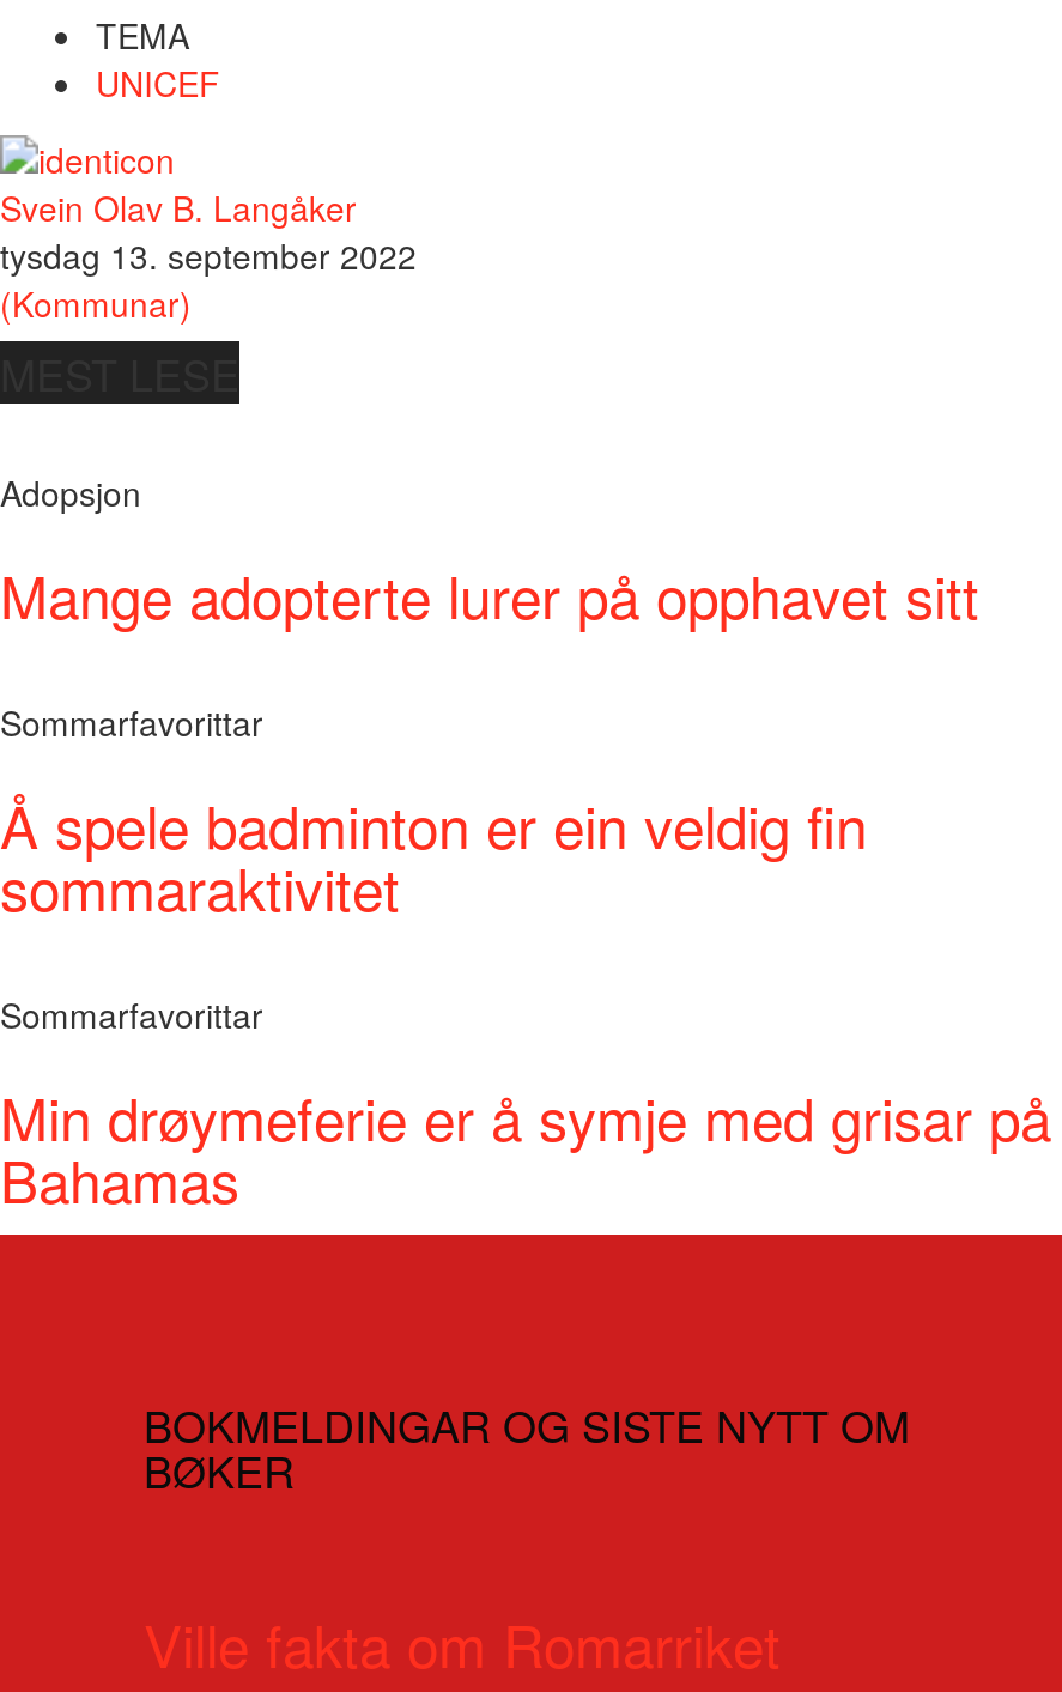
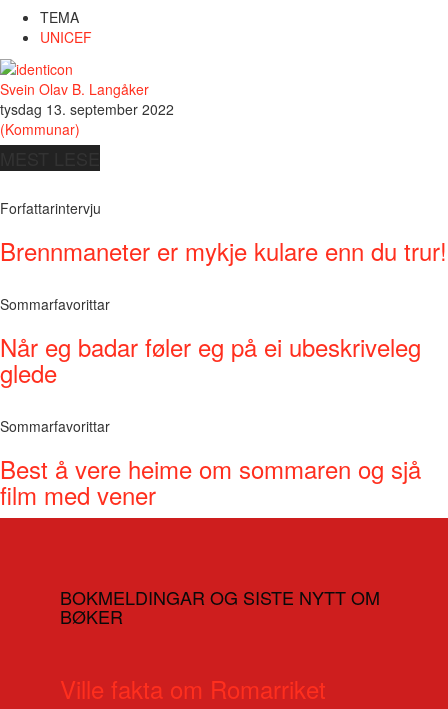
- Adopsjon
- Mange adopterte lurer på opphavet sitt
+ Forfattarintervju
+ Brennmaneter er mykje kulare enn du trur!

- Å spele badminton er ein veldig fin
- sommaraktivitet
+ Når eg badar føler eg på ei ubeskriveleg
+ glede

- Min drøymeferie er å symje med grisar på
- Bahamas
+ Best å vere heime om sommaren og sjå
+ film med vener
